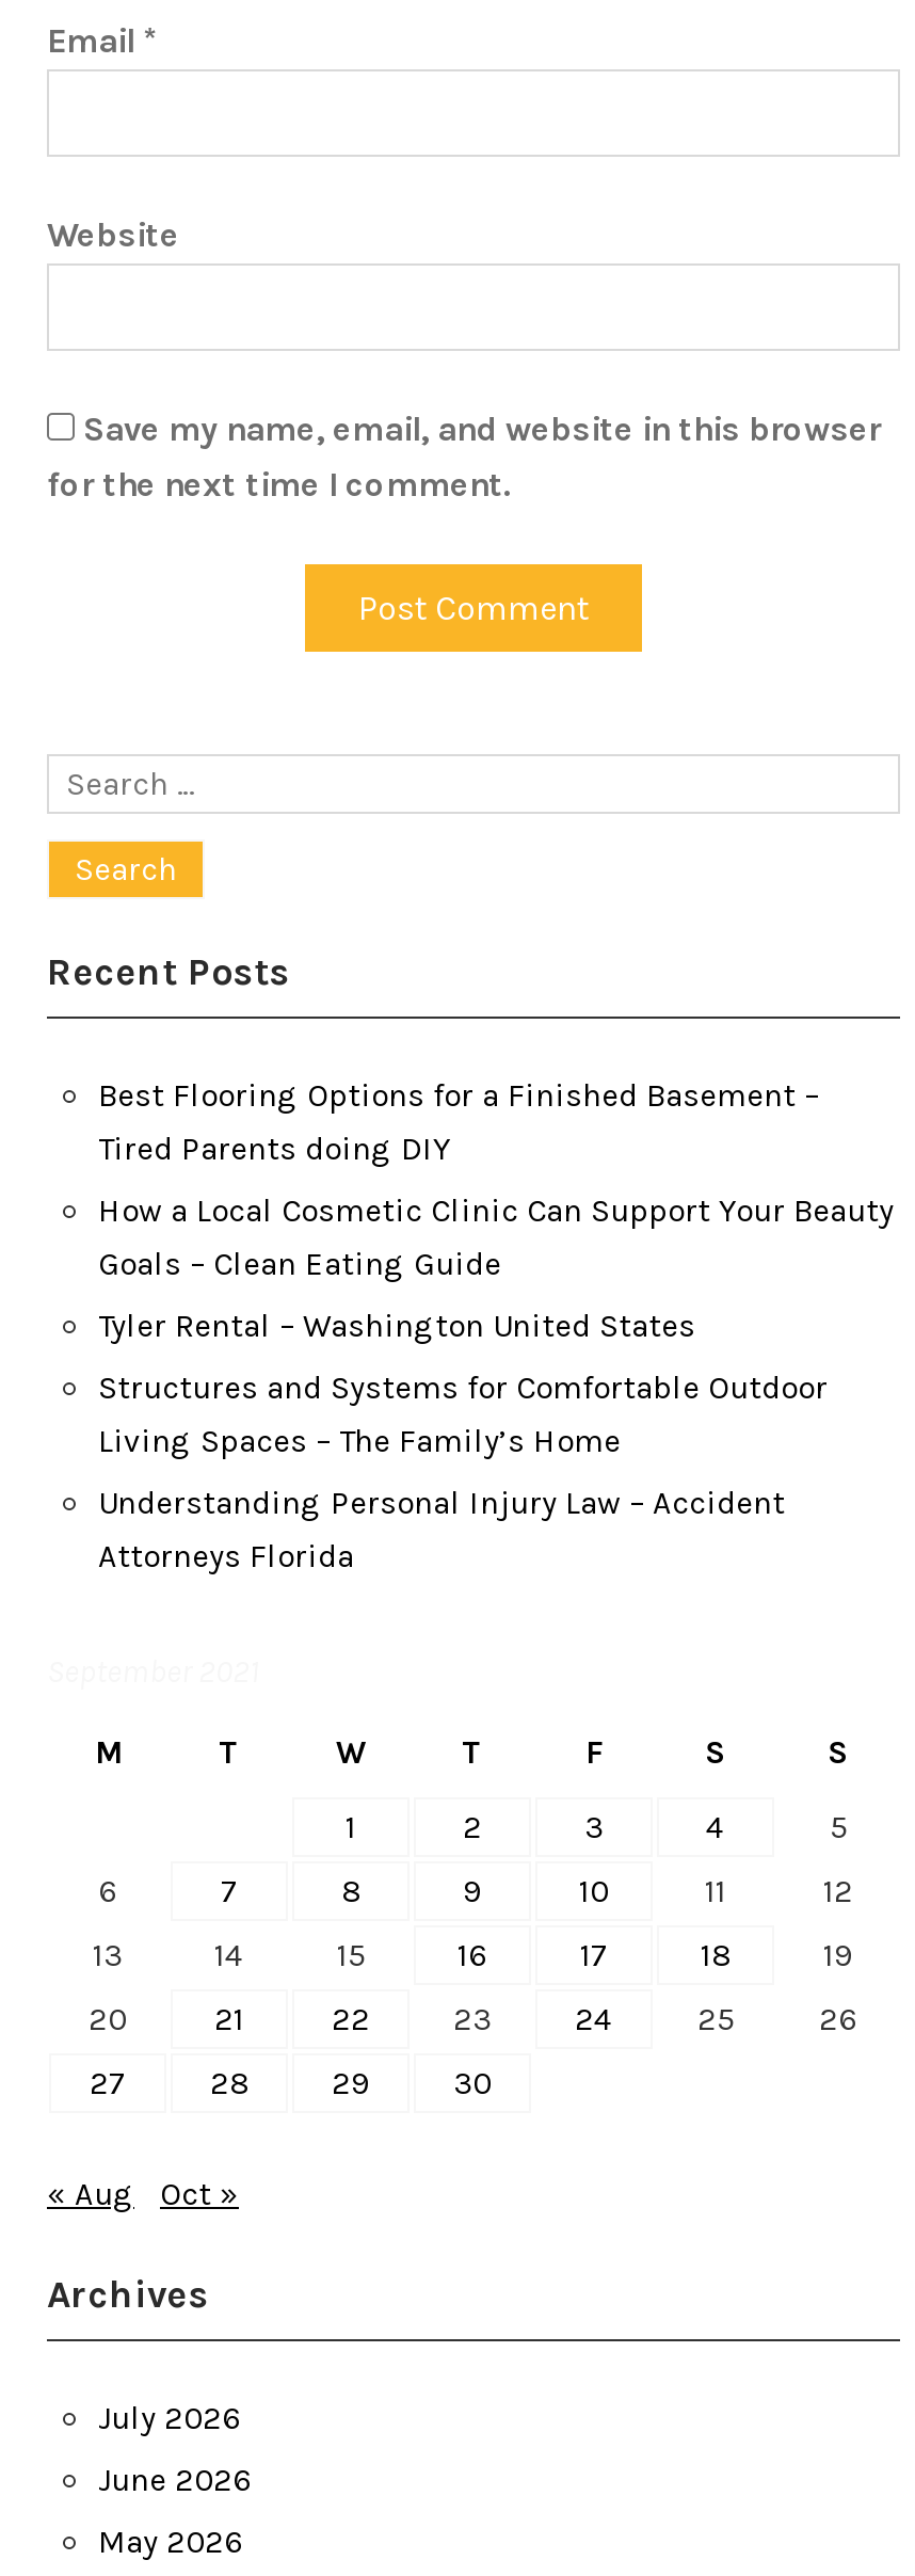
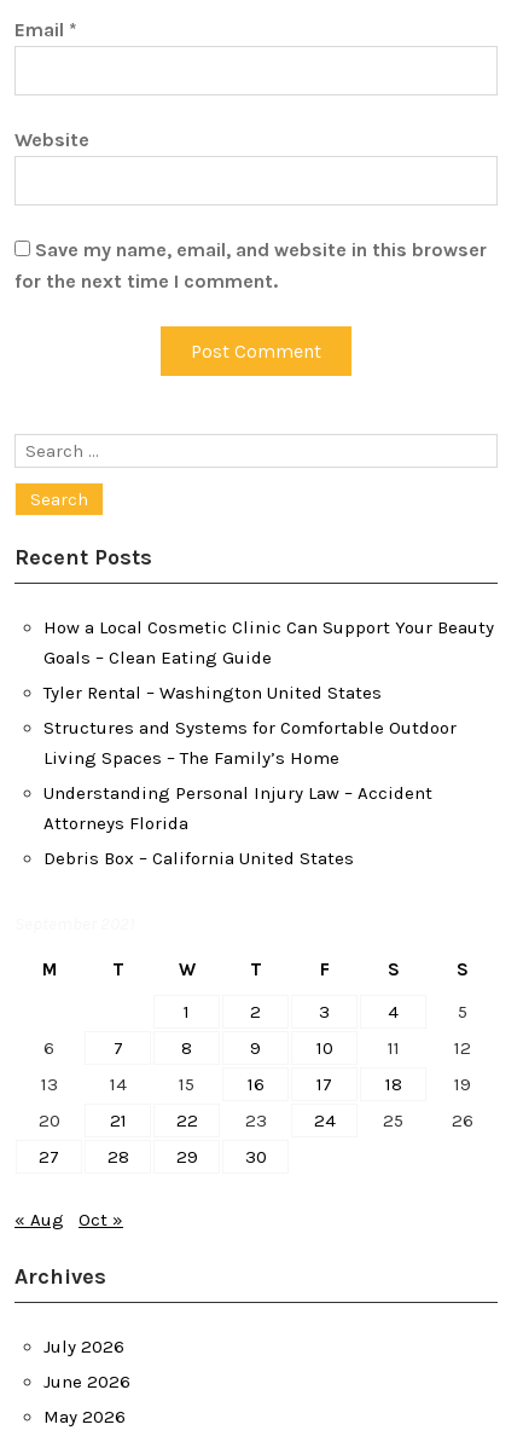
- Best Flooring Options for a Finished Basement –
- Tired Parents doing DIY

moved up: How a Local Cosmetic Clinic Can Support Your Beauty | Goals – Clean Eating Guide | Tyler Rental – Washington United States | Structures and Systems for Comfortable Outdoor | Living Spaces – The Family’s Home | Understanding Personal Injury Law – Accident | Attorneys Florida

+ Debris Box – California United States
